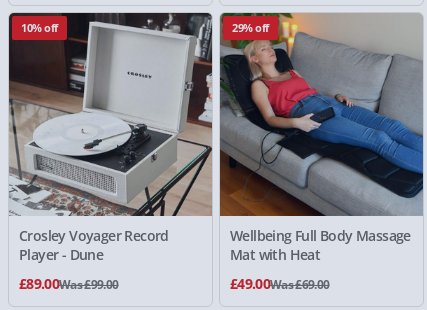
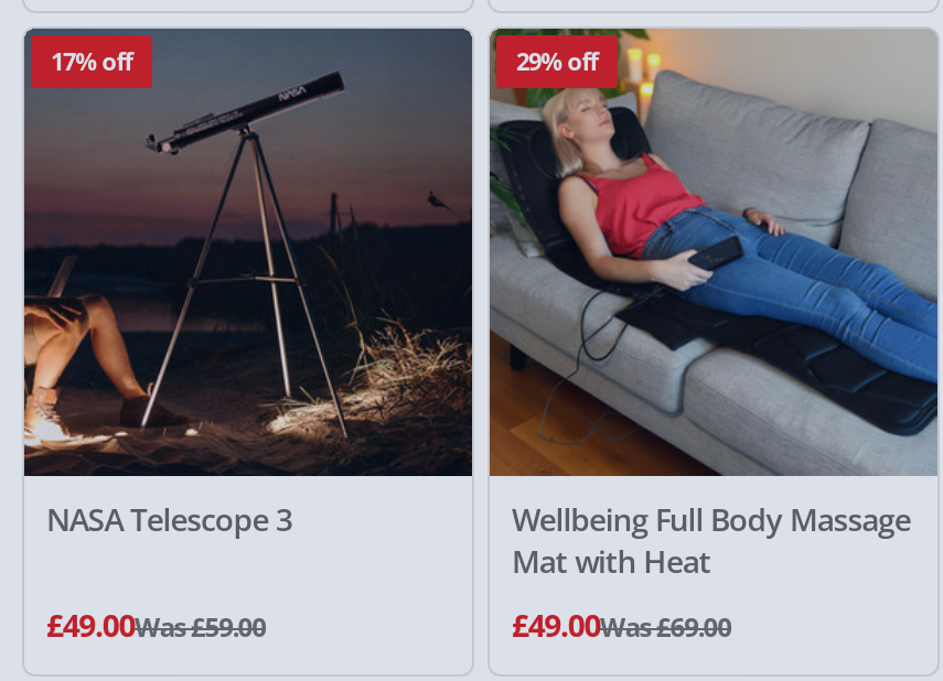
- [image]
- 10% off
+ [image]
+ 17% off

- Crosley Voyager Record
- Player - Dune
+ NASA Telescope 3

- £89.00Was £99.00
+ £49.00Was £59.00
